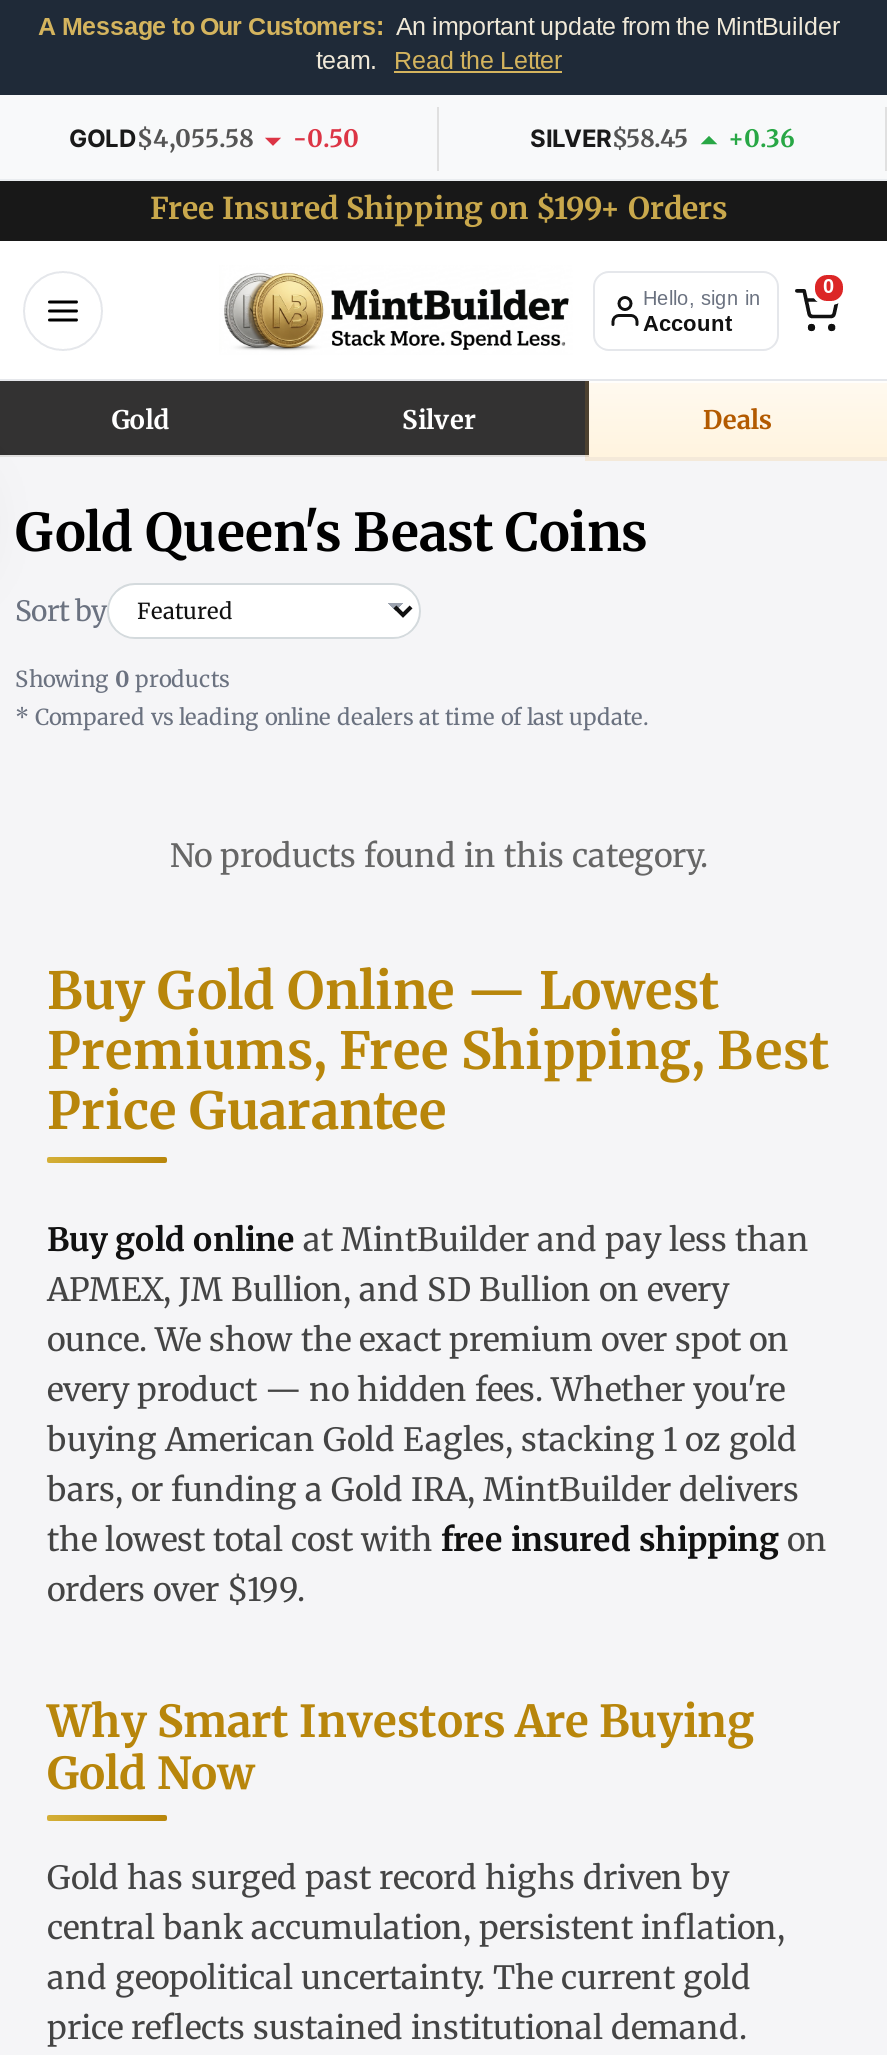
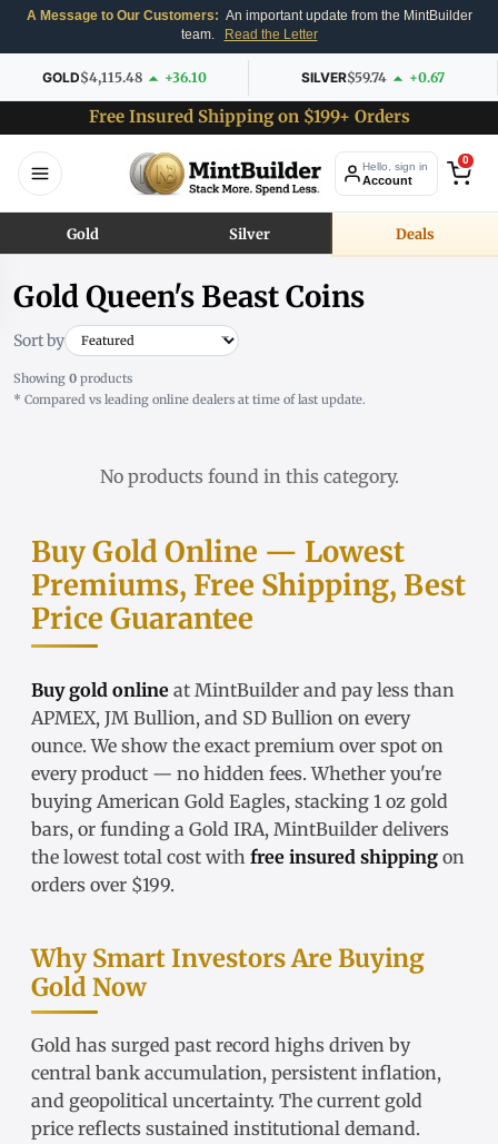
- GOLD$4,055.58
+ GOLD$4,115.48

- -0.50
+ +36.10

- SILVER$58.45
+ SILVER$59.74

- +0.36
+ +0.67
